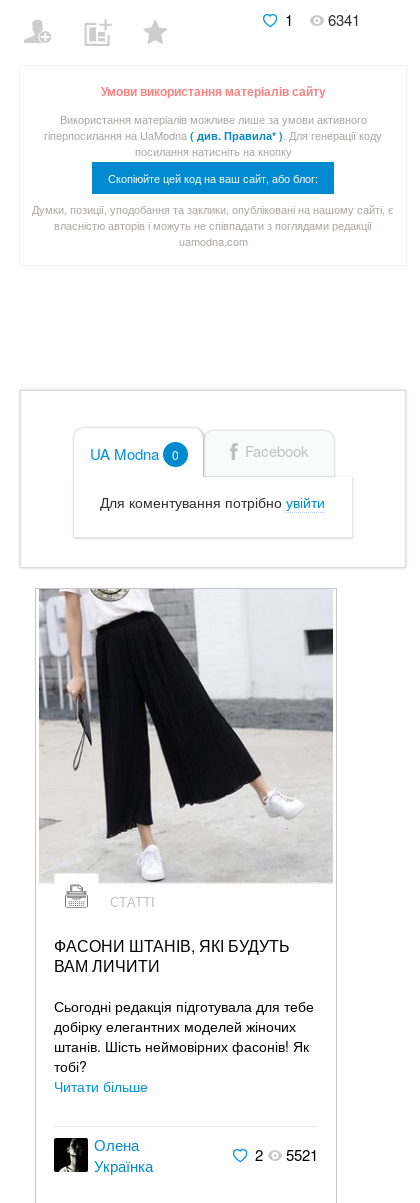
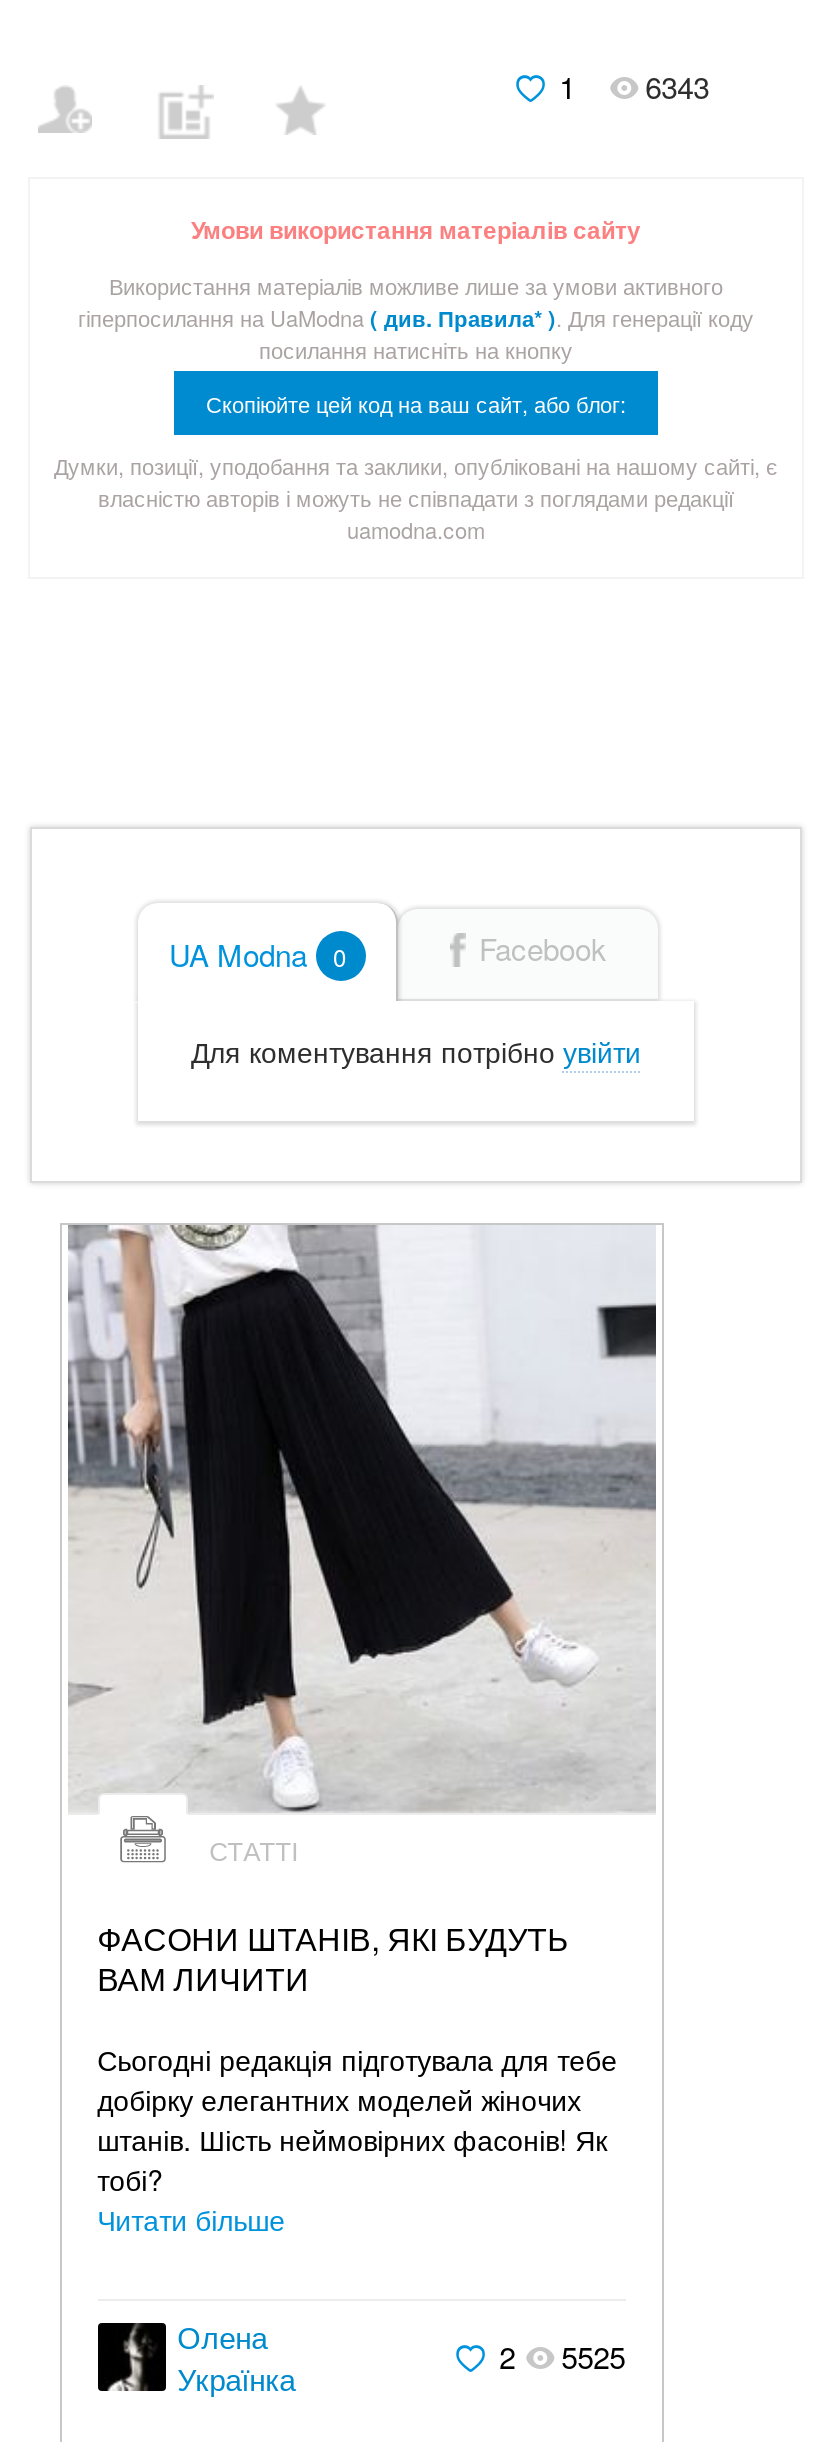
- 1 6341
+ 1 6343

- 2 5521
+ 2 5525
